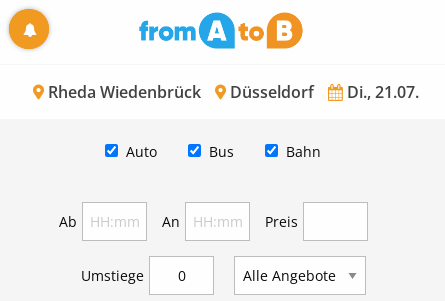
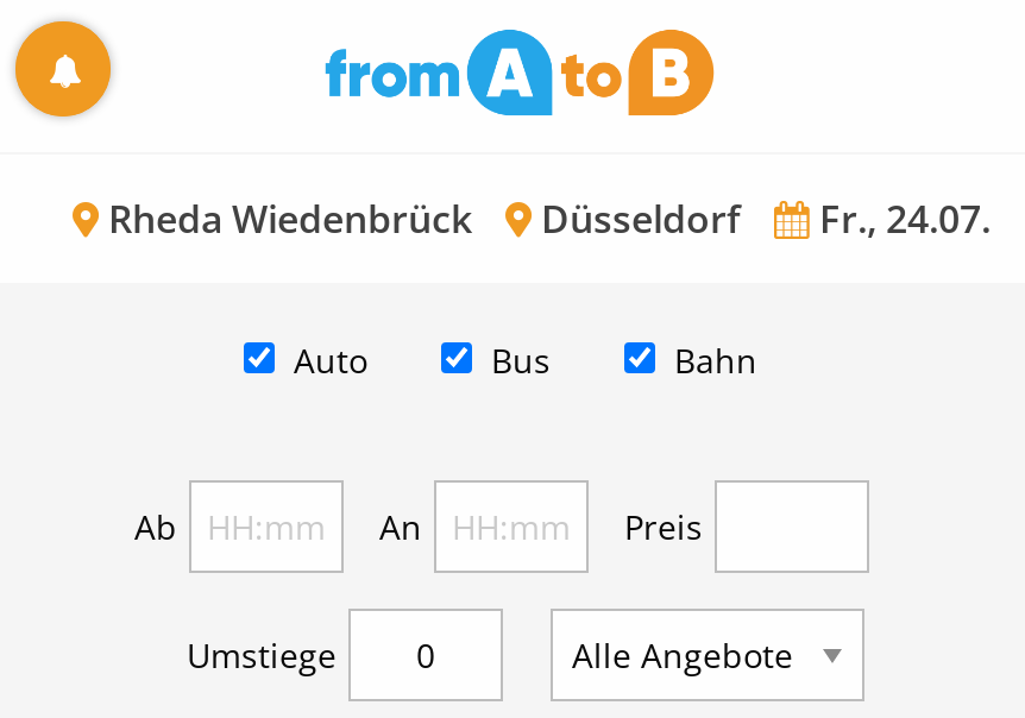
- Rheda Wiedenbrück Düsseldorf Di., 21.07.
+ Rheda Wiedenbrück Düsseldorf Fr., 24.07.
